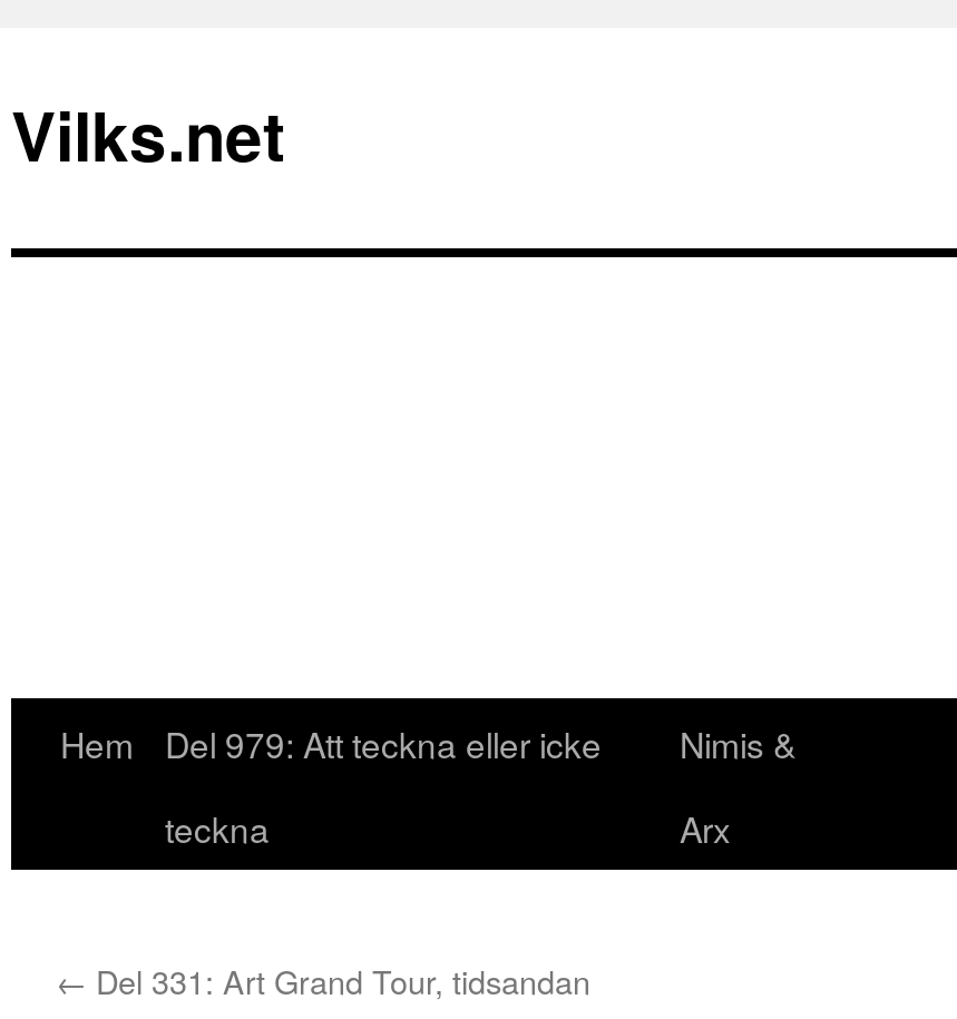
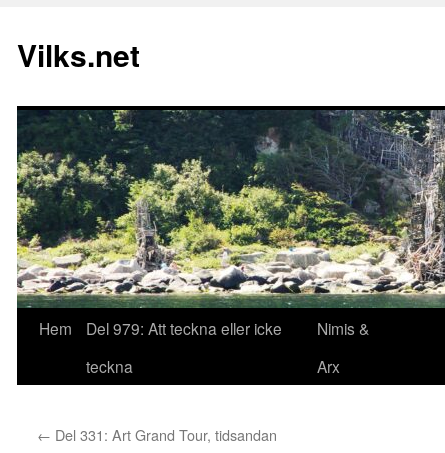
+ [image]
